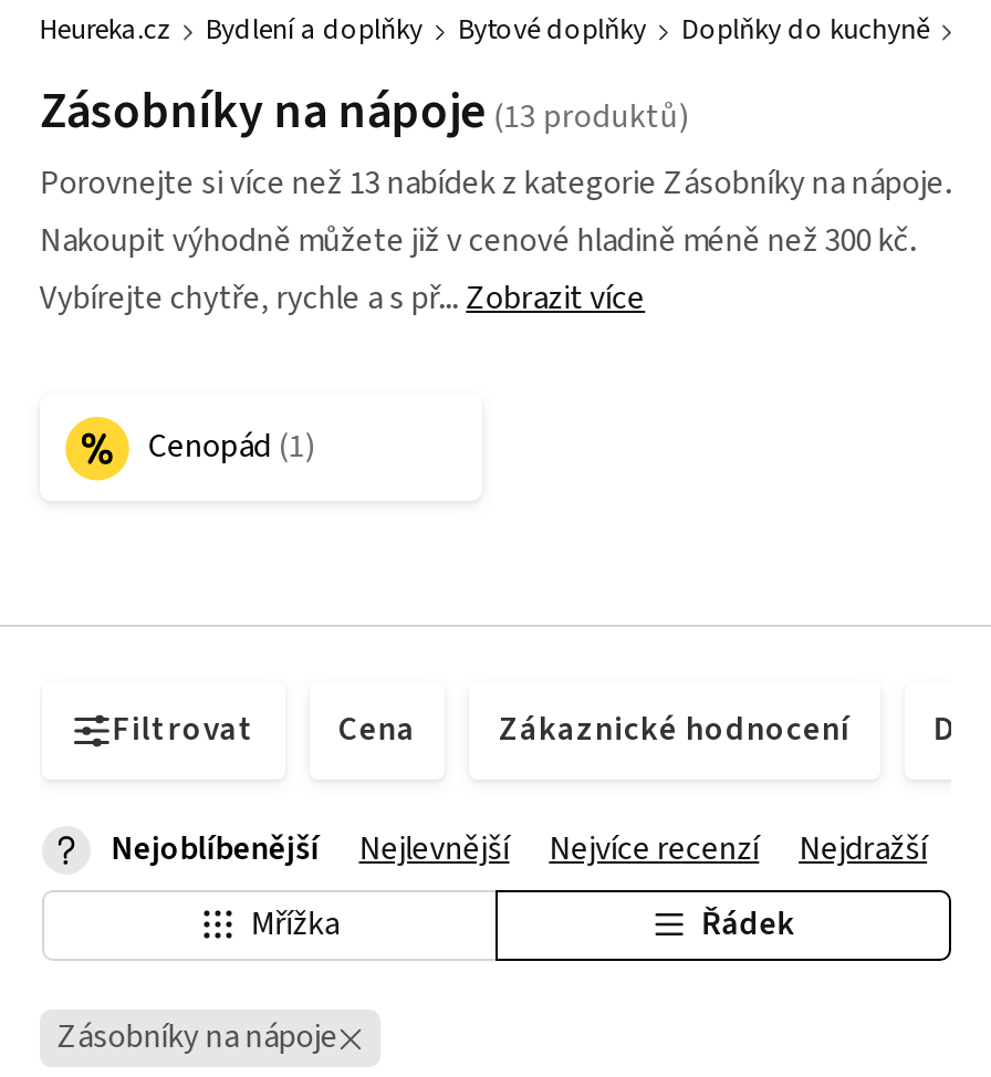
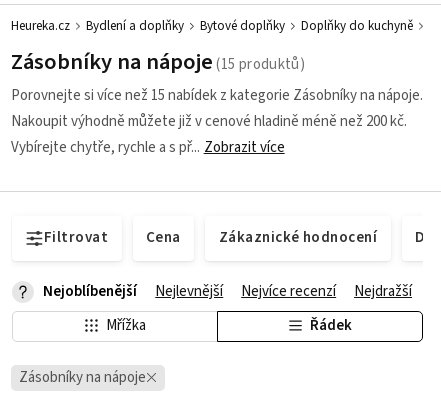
- Porovnejte si více než 13 nabídek z kategorie Zásobníky na nápoje.
+ Porovnejte si více než 15 nabídek z kategorie Zásobníky na nápoje.

- Nakoupit výhodně můžete již v cenové hladině méně než 300 kč.
+ Nakoupit výhodně můžete již v cenové hladině méně než 200 kč.

- Cenopád
